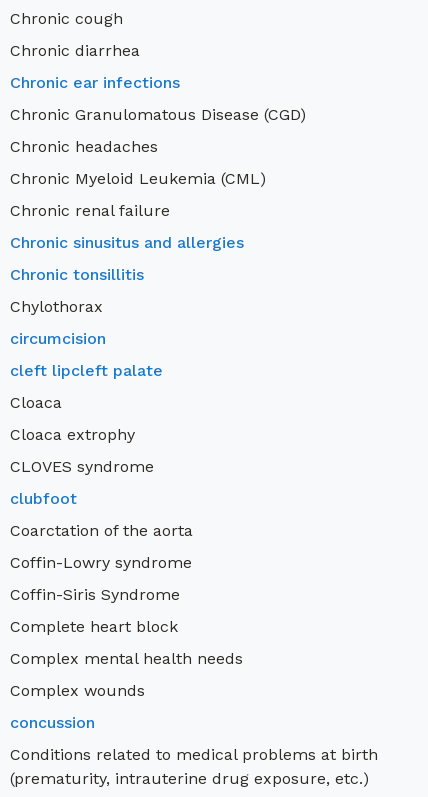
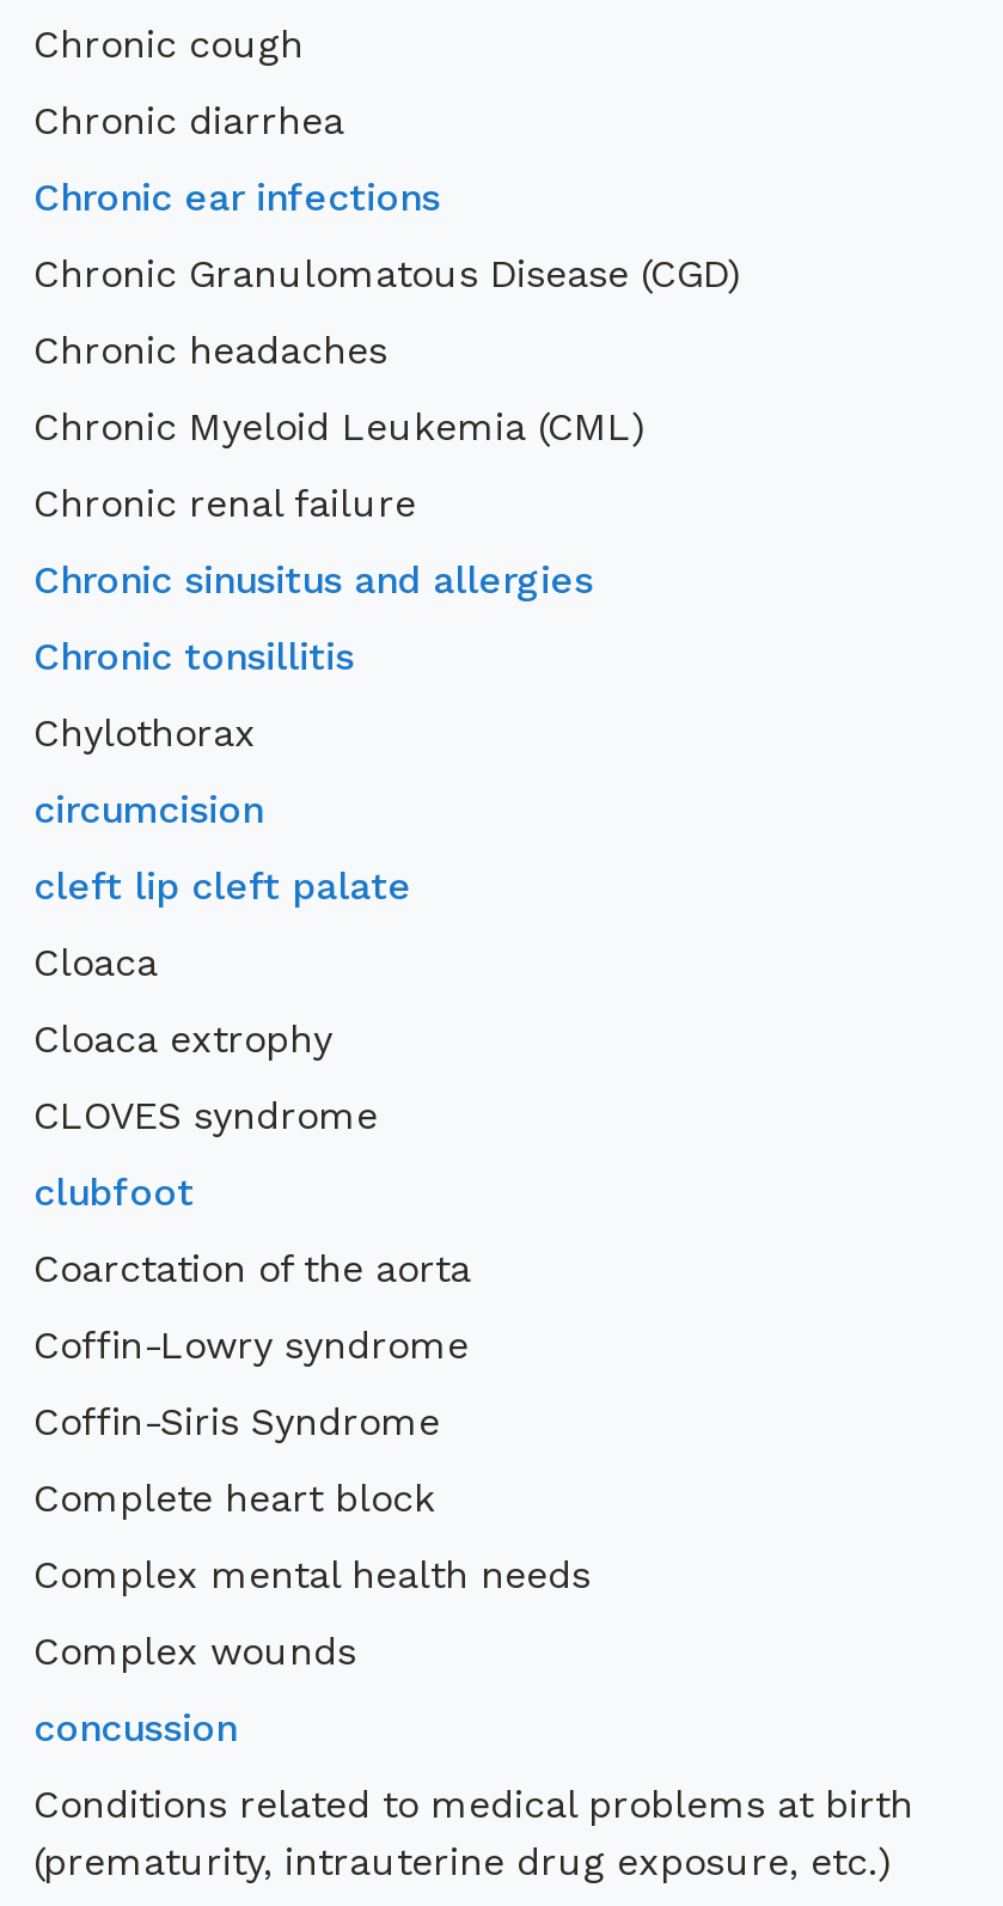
- cleft lipcleft palate
+ cleft lip cleft palate
